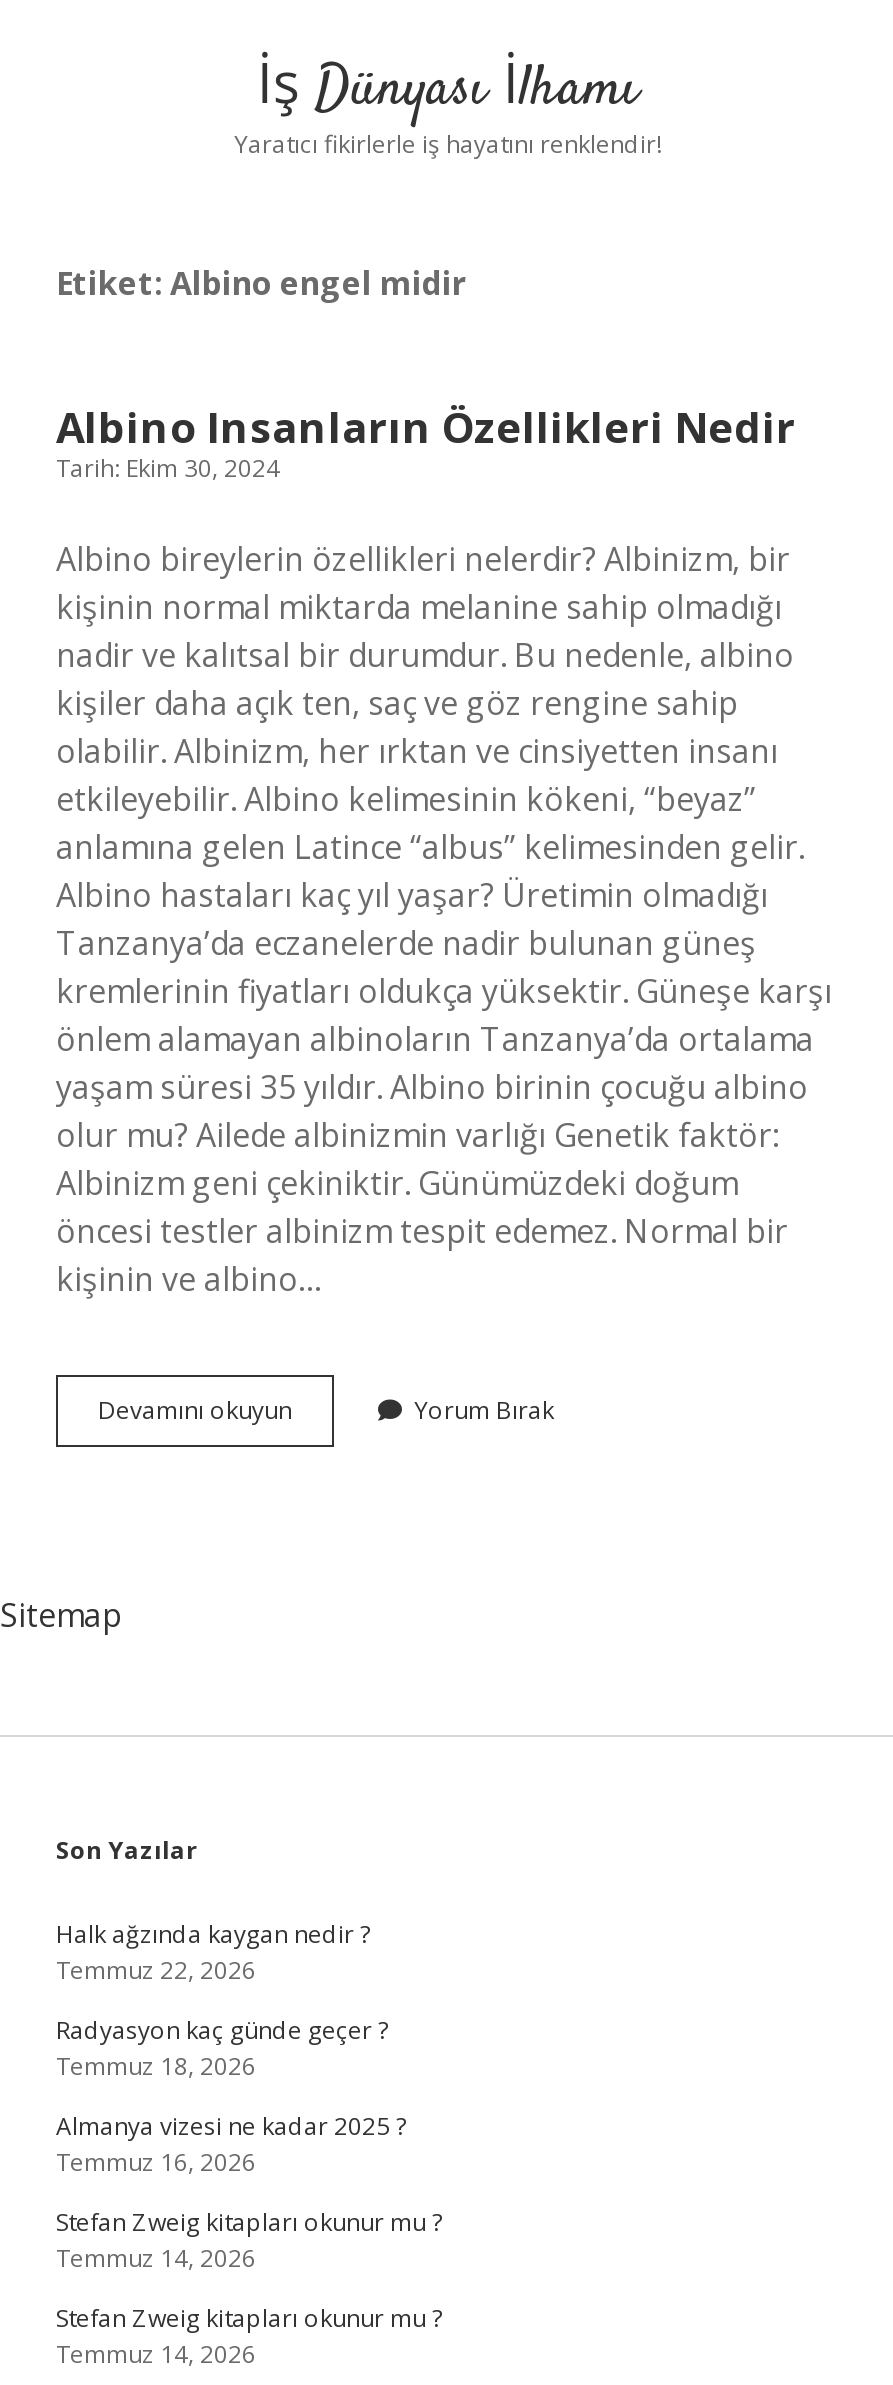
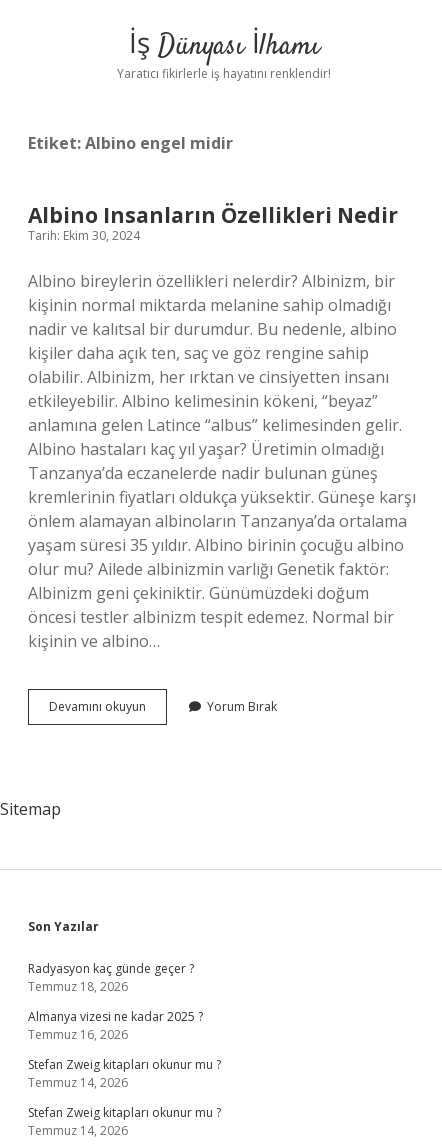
- Halk ağzında kaygan nedir ?
- Temmuz 22, 2026
